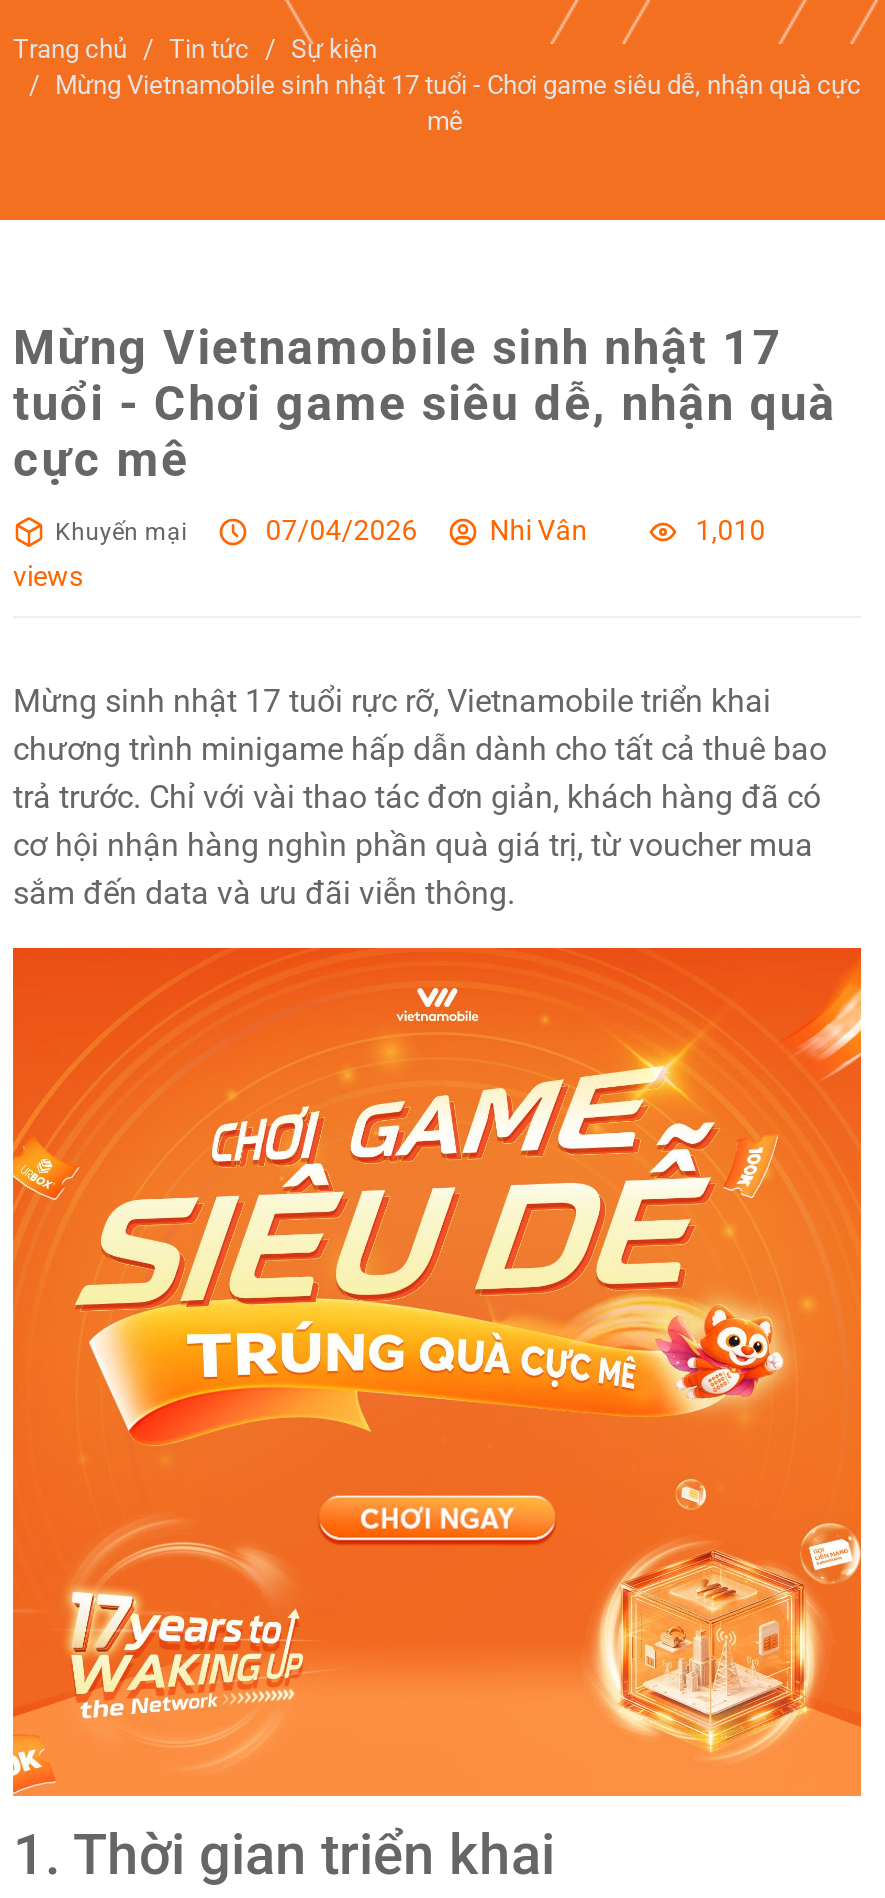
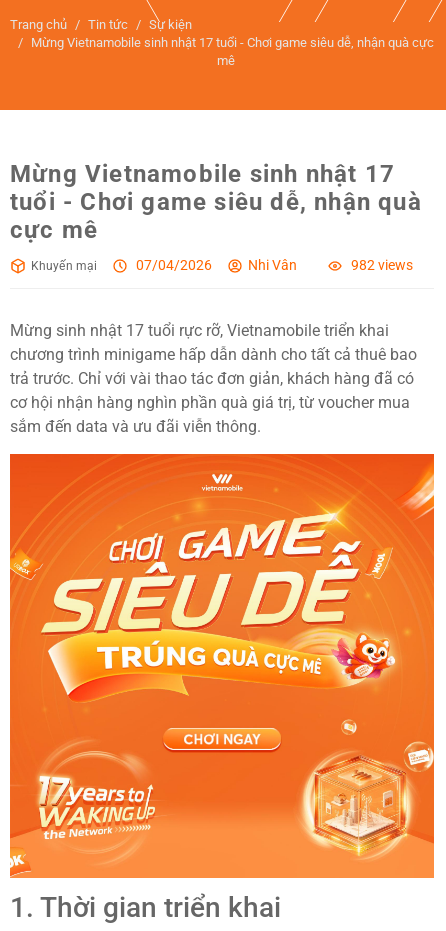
- 1,010
- views
+ 982 views
